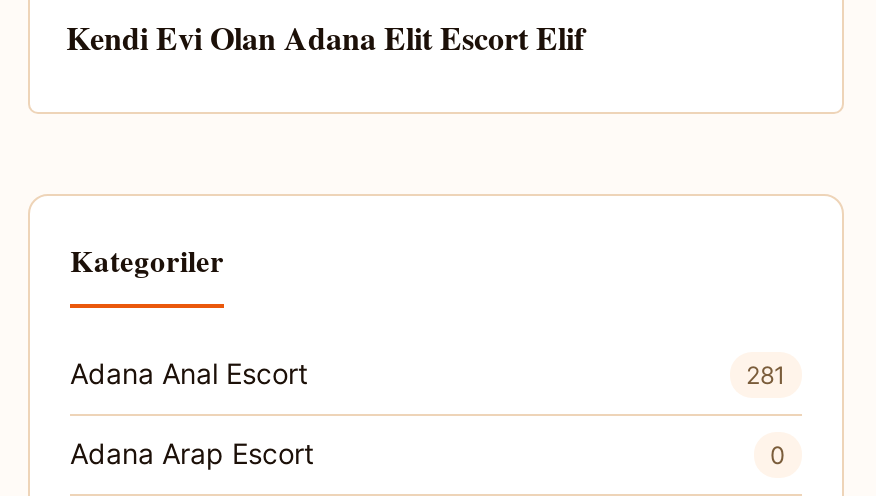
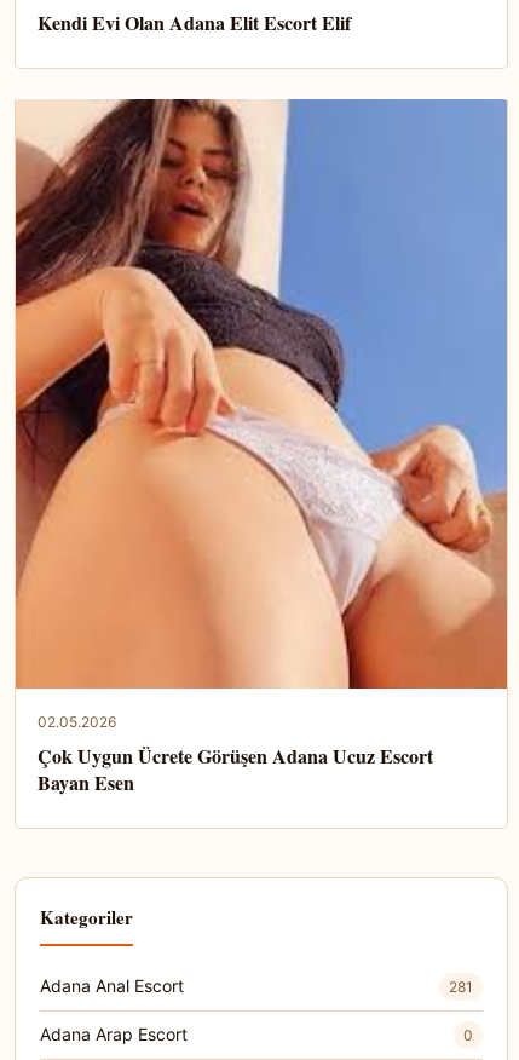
+ [image]
+ 02.05.2026
+ Çok Uygun Ücrete Görüşen Adana Ucuz Escort
+ Bayan Esen
